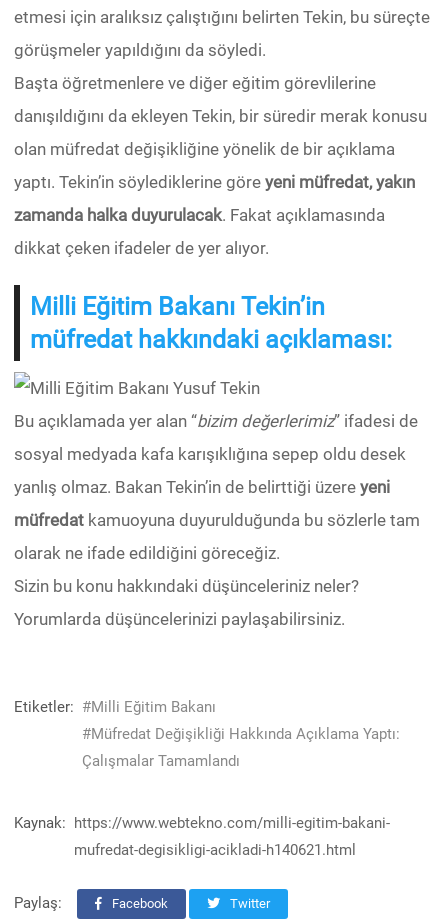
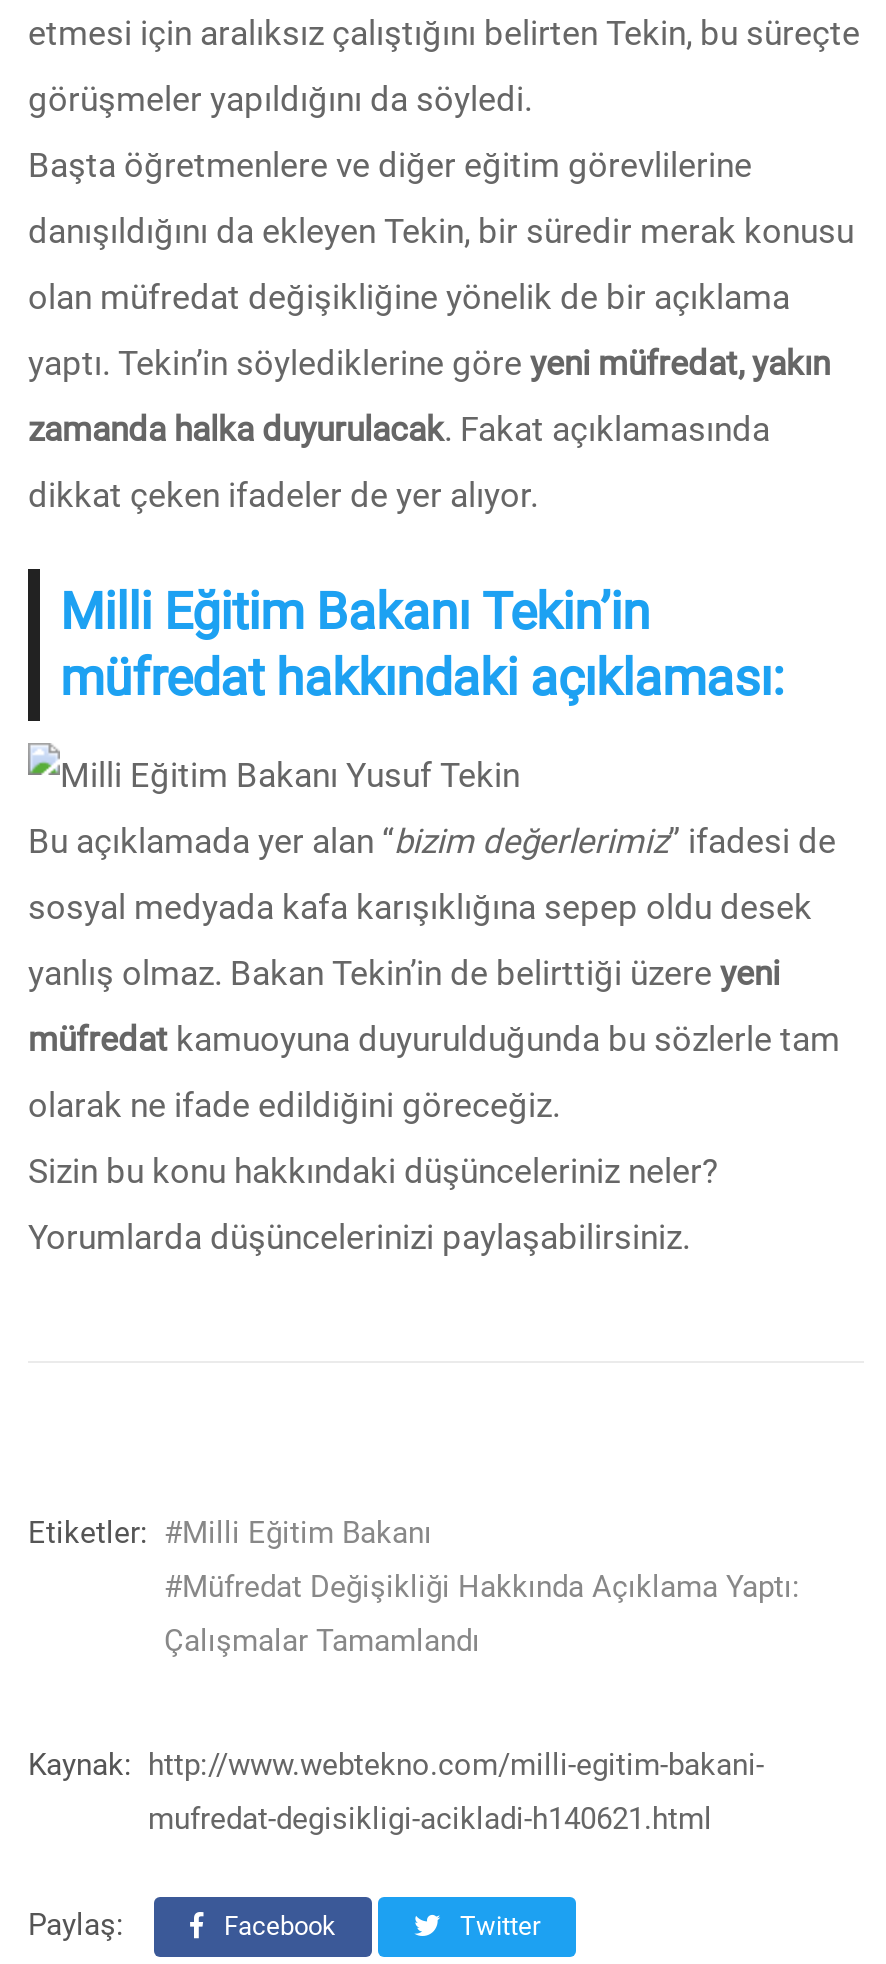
- Kaynak: https://www.webtekno.com/milli-egitim-bakani-
+ Kaynak: http://www.webtekno.com/milli-egitim-bakani-
